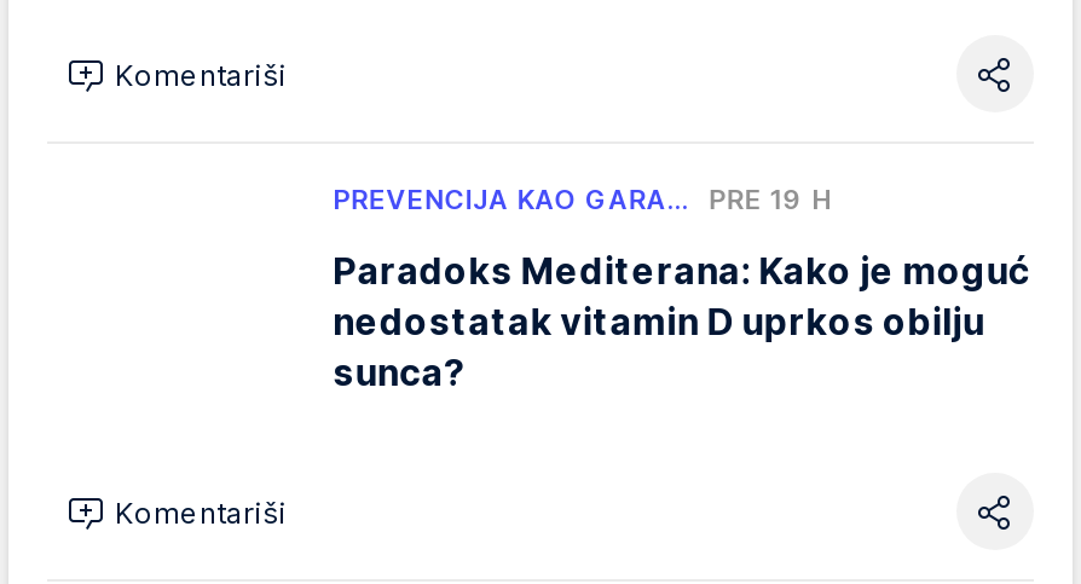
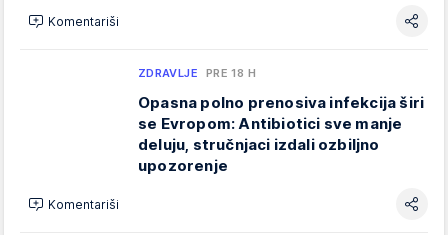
- PREVENCIJA KAO GARA… PRE 19 H
+ ZDRAVLJE PRE 18 H

- Paradoks Mediterana: Kako je moguć
- nedostatak vitamin D uprkos obilju
- sunca?
+ Opasna polno prenosiva infekcija širi
+ se Evropom: Antibiotici sve manje
+ deluju, stručnjaci izdali ozbiljno
+ upozorenje
